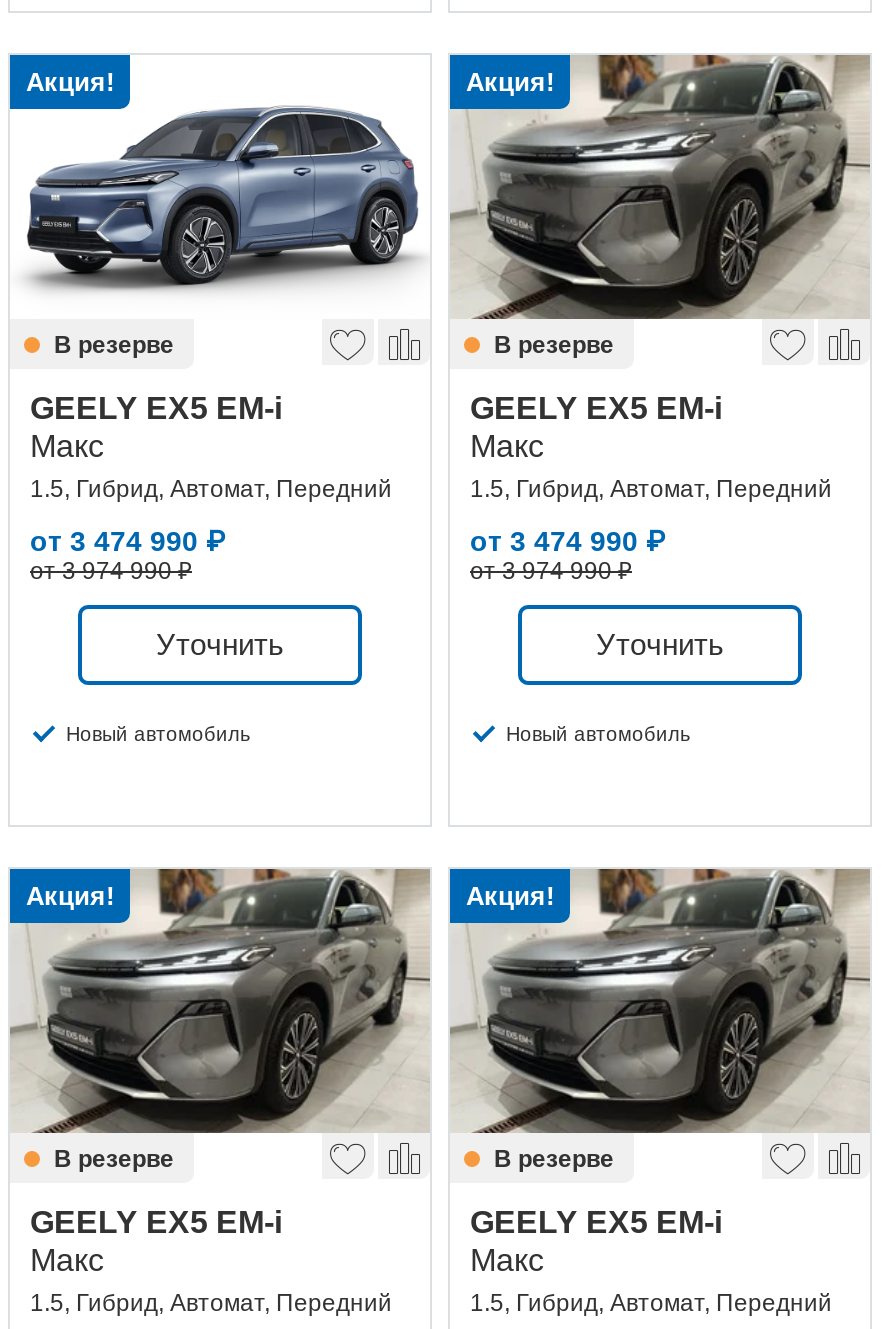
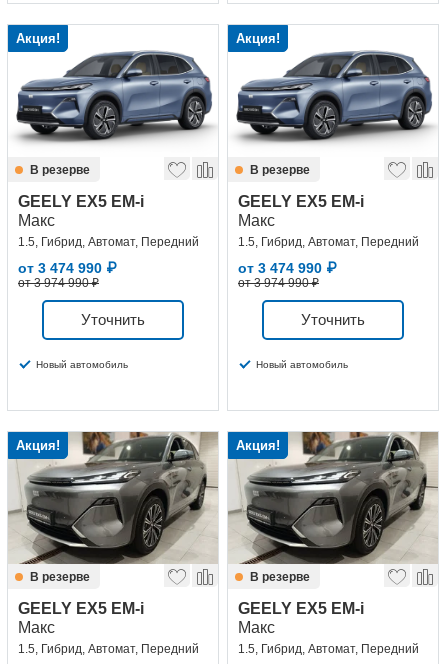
- [image]
+ [image]
